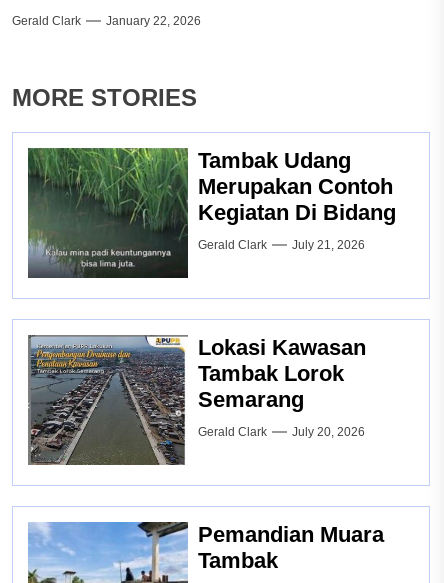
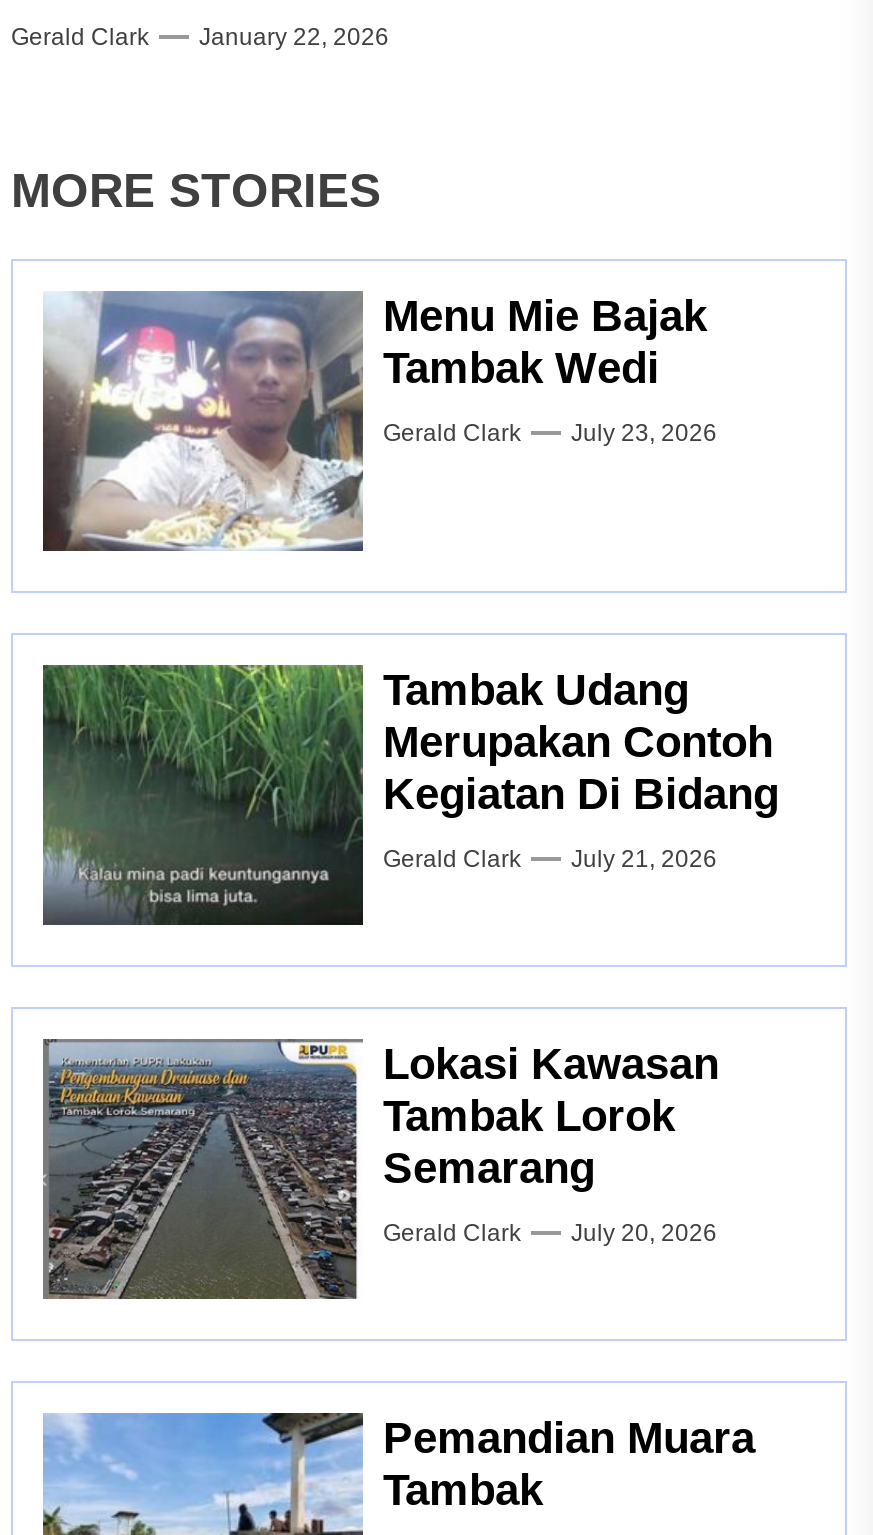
+ [image]
+ Menu Mie Bajak
+ Tambak Wedi
+ Gerald Clark
+ July 23, 2026
